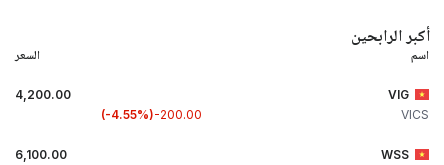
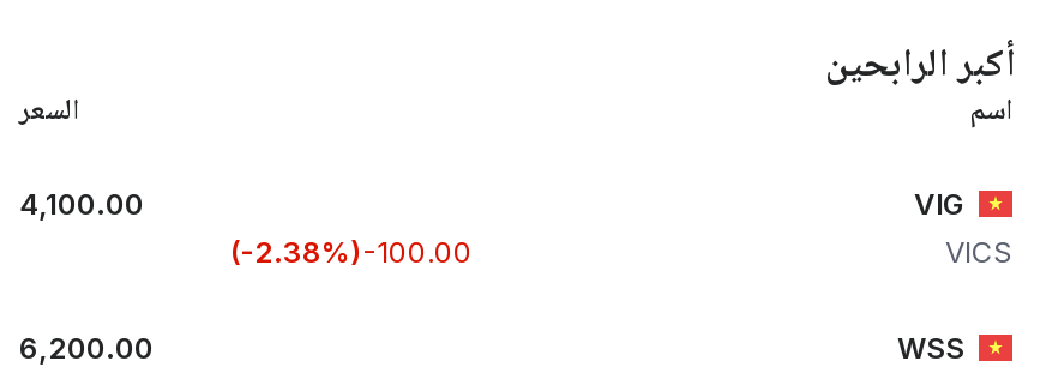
- 4,200.00
+ 4,100.00

- -4.55%
+ -2.38%

- -200.00
+ -100.00

- 6,100.00
+ 6,200.00
